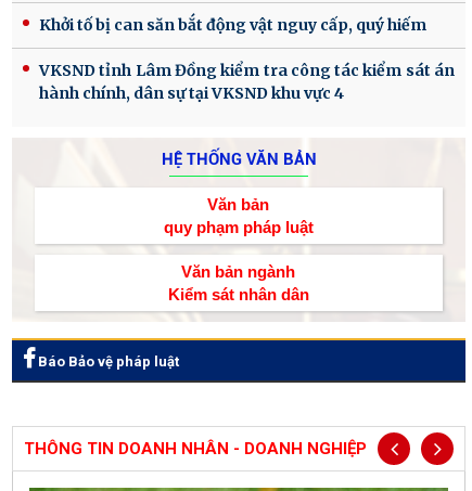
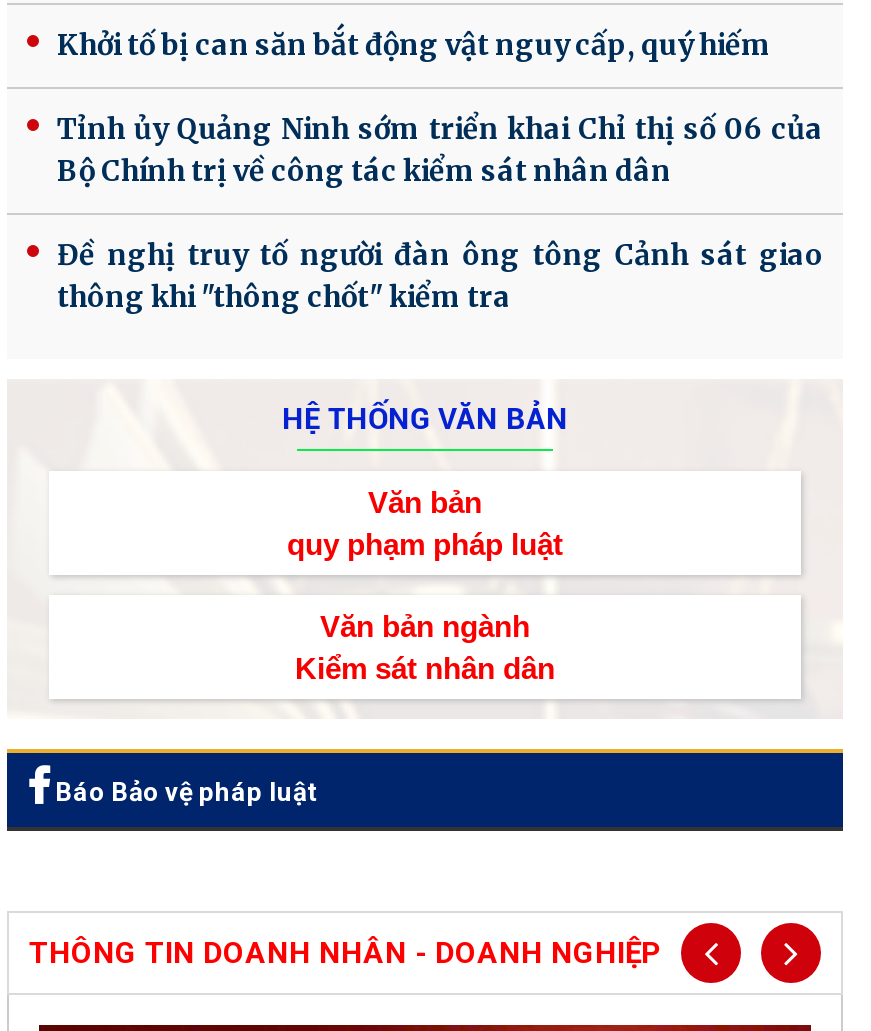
- VKSND tỉnh Lâm Đồng kiểm tra công tác kiểm sát án
- hành chính, dân sự tại VKSND khu vực 4
+ Tỉnh ủy Quảng Ninh sớm triển khai Chỉ thị số 06 của
+ Bộ Chính trị về công tác kiểm sát nhân dân
+ Đề nghị truy tố người đàn ông tông Cảnh sát giao
+ thông khi "thông chốt" kiểm tra
